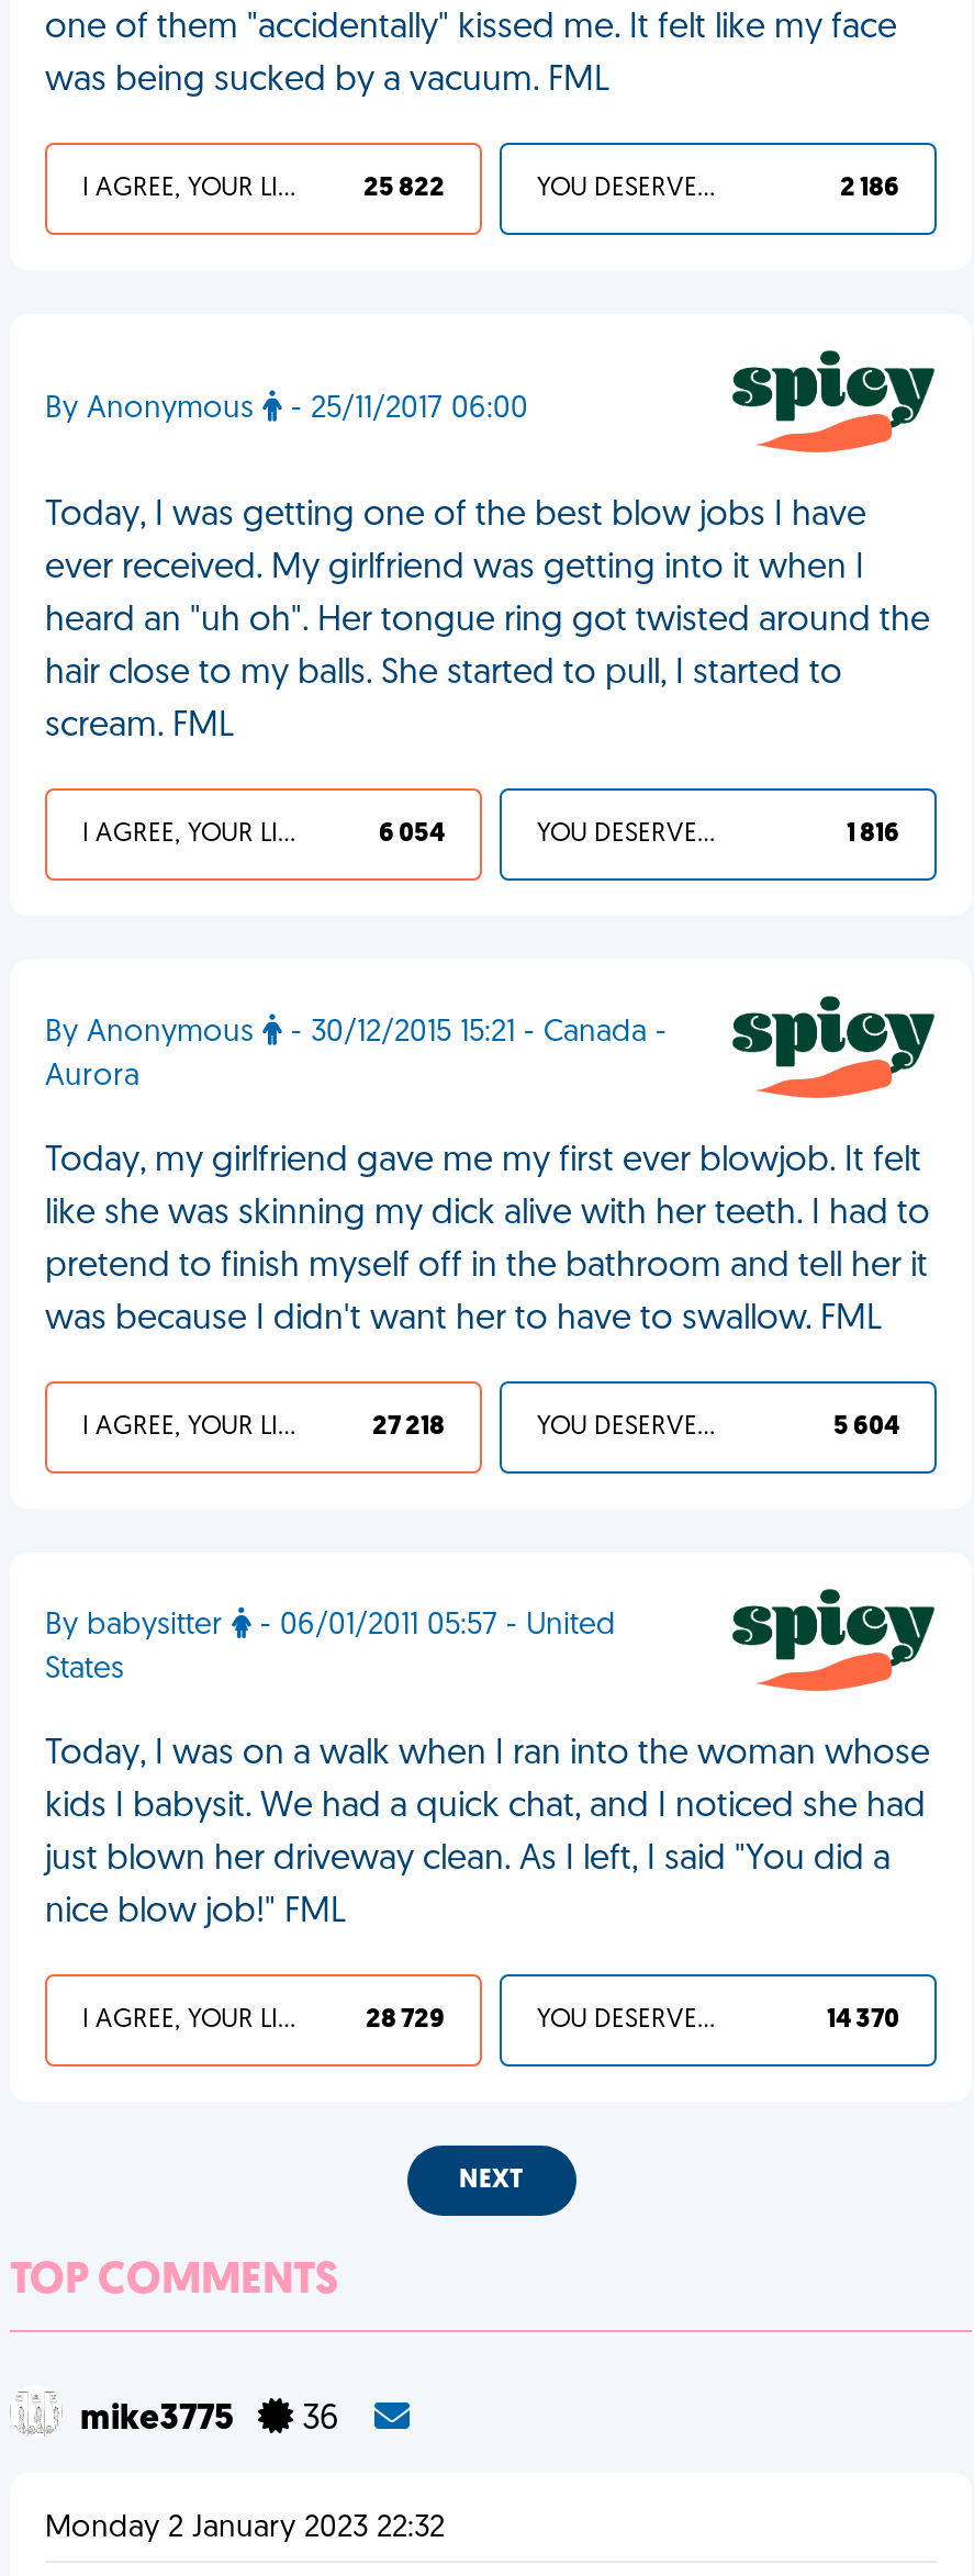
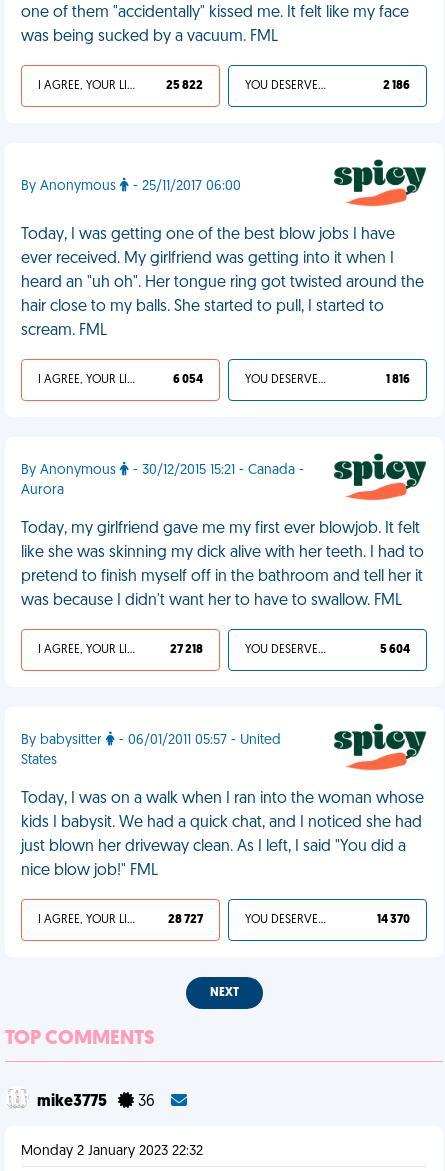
- 28 729
+ 28 727
